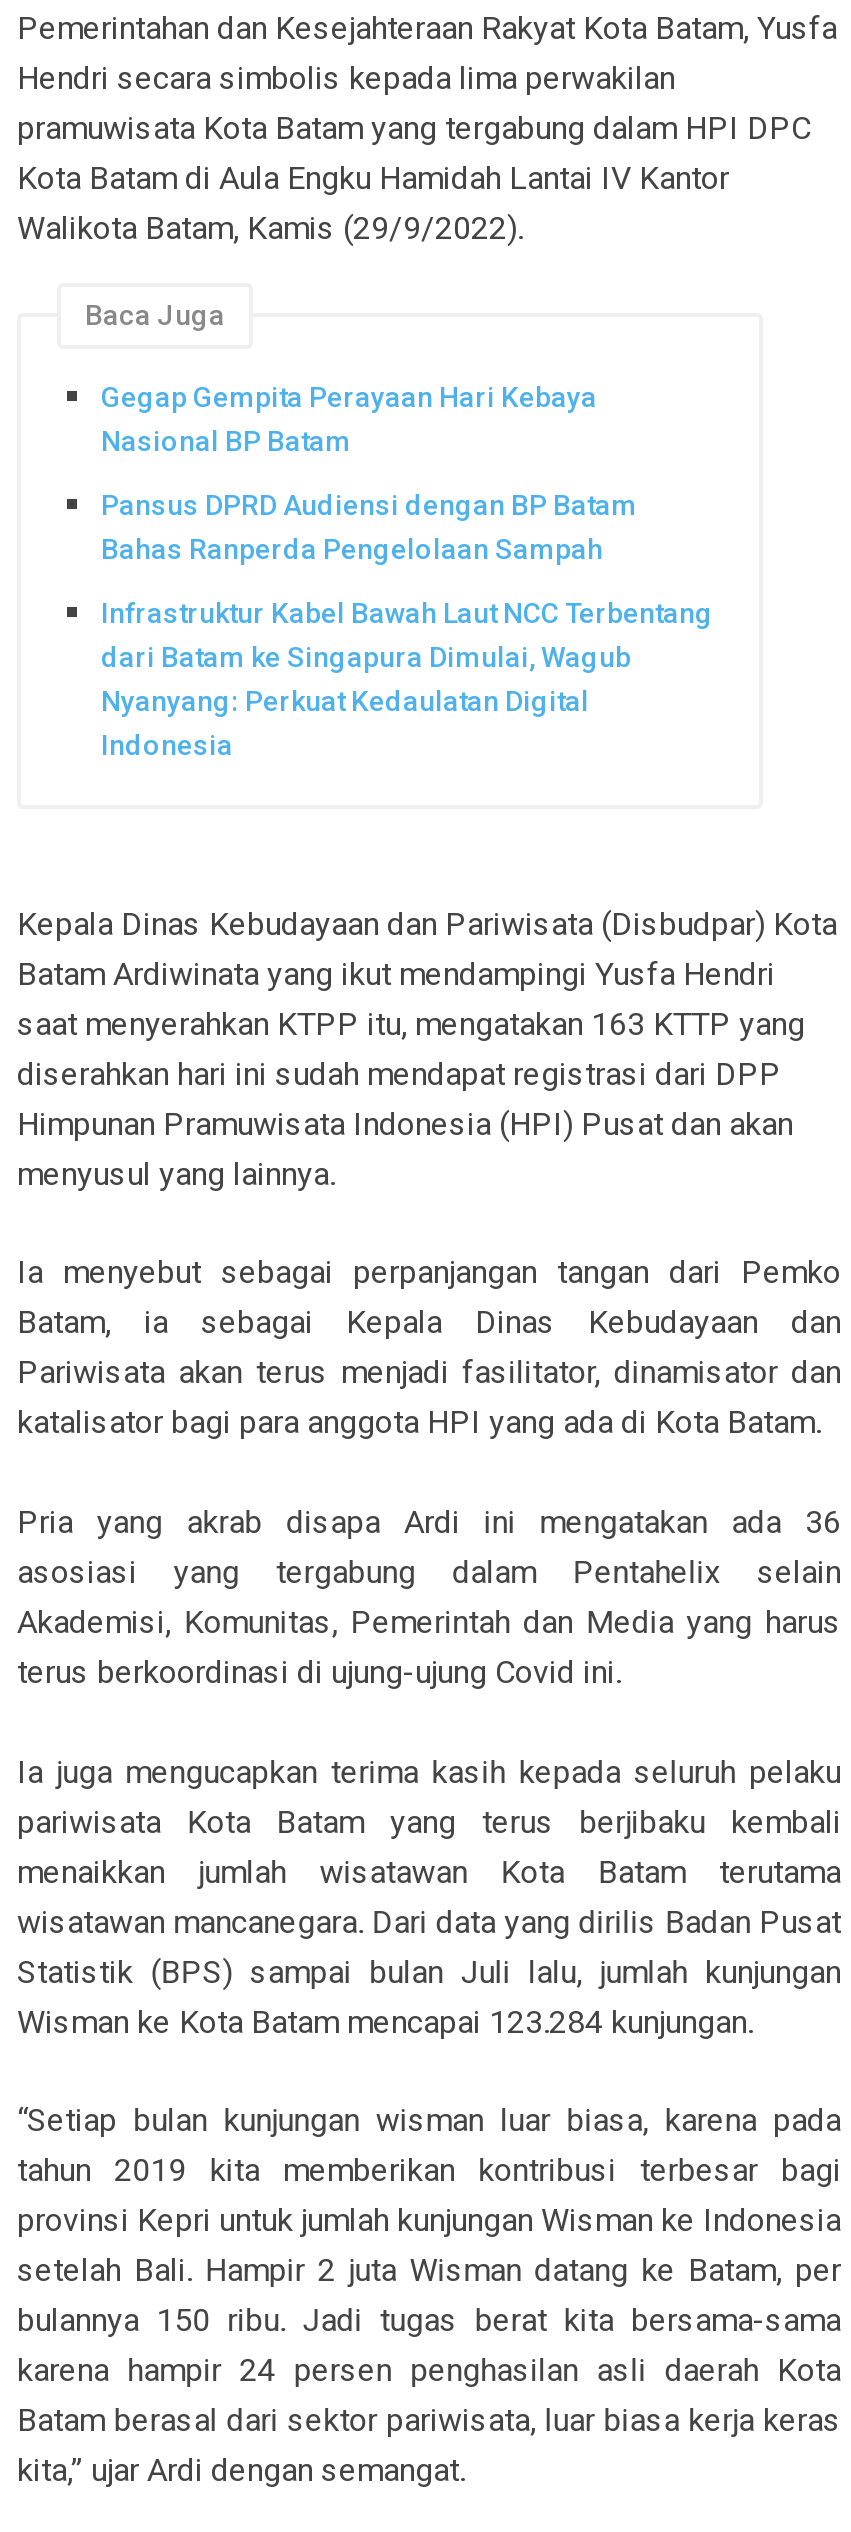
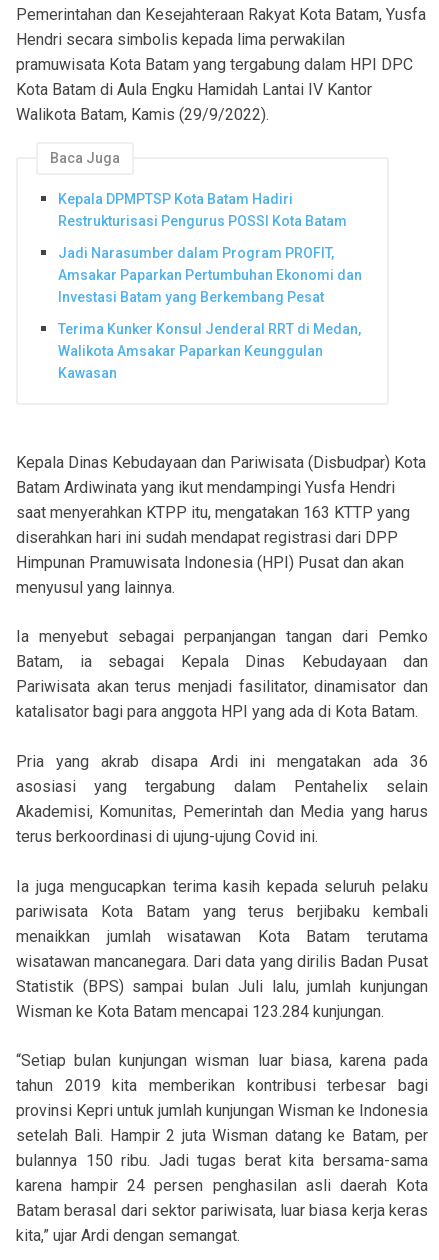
- Gegap Gempita Perayaan Hari Kebaya
- Nasional BP Batam
+ Kepala DPMPTSP Kota Batam Hadiri
+ Restrukturisasi Pengurus POSSI Kota Batam

- Pansus DPRD Audiensi dengan BP Batam
- Bahas Ranperda Pengelolaan Sampah
+ Jadi Narasumber dalam Program PROFIT,
+ Amsakar Paparkan Pertumbuhan Ekonomi dan
+ Investasi Batam yang Berkembang Pesat

- Infrastruktur Kabel Bawah Laut NCC Terbentang
- dari Batam ke Singapura Dimulai, Wagub
- Nyanyang: Perkuat Kedaulatan Digital
- Indonesia
+ Terima Kunker Konsul Jenderal RRT di Medan,
+ Walikota Amsakar Paparkan Keunggulan
+ Kawasan
